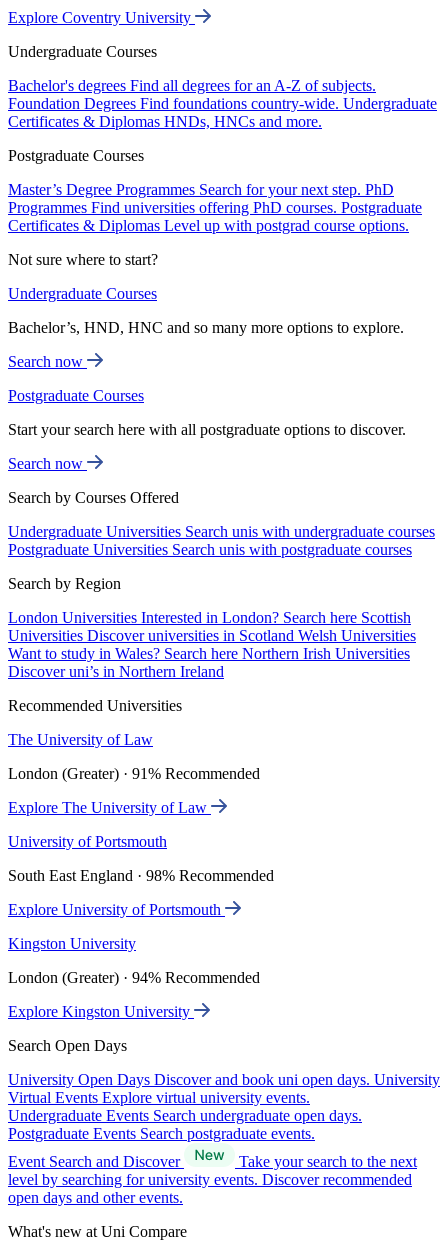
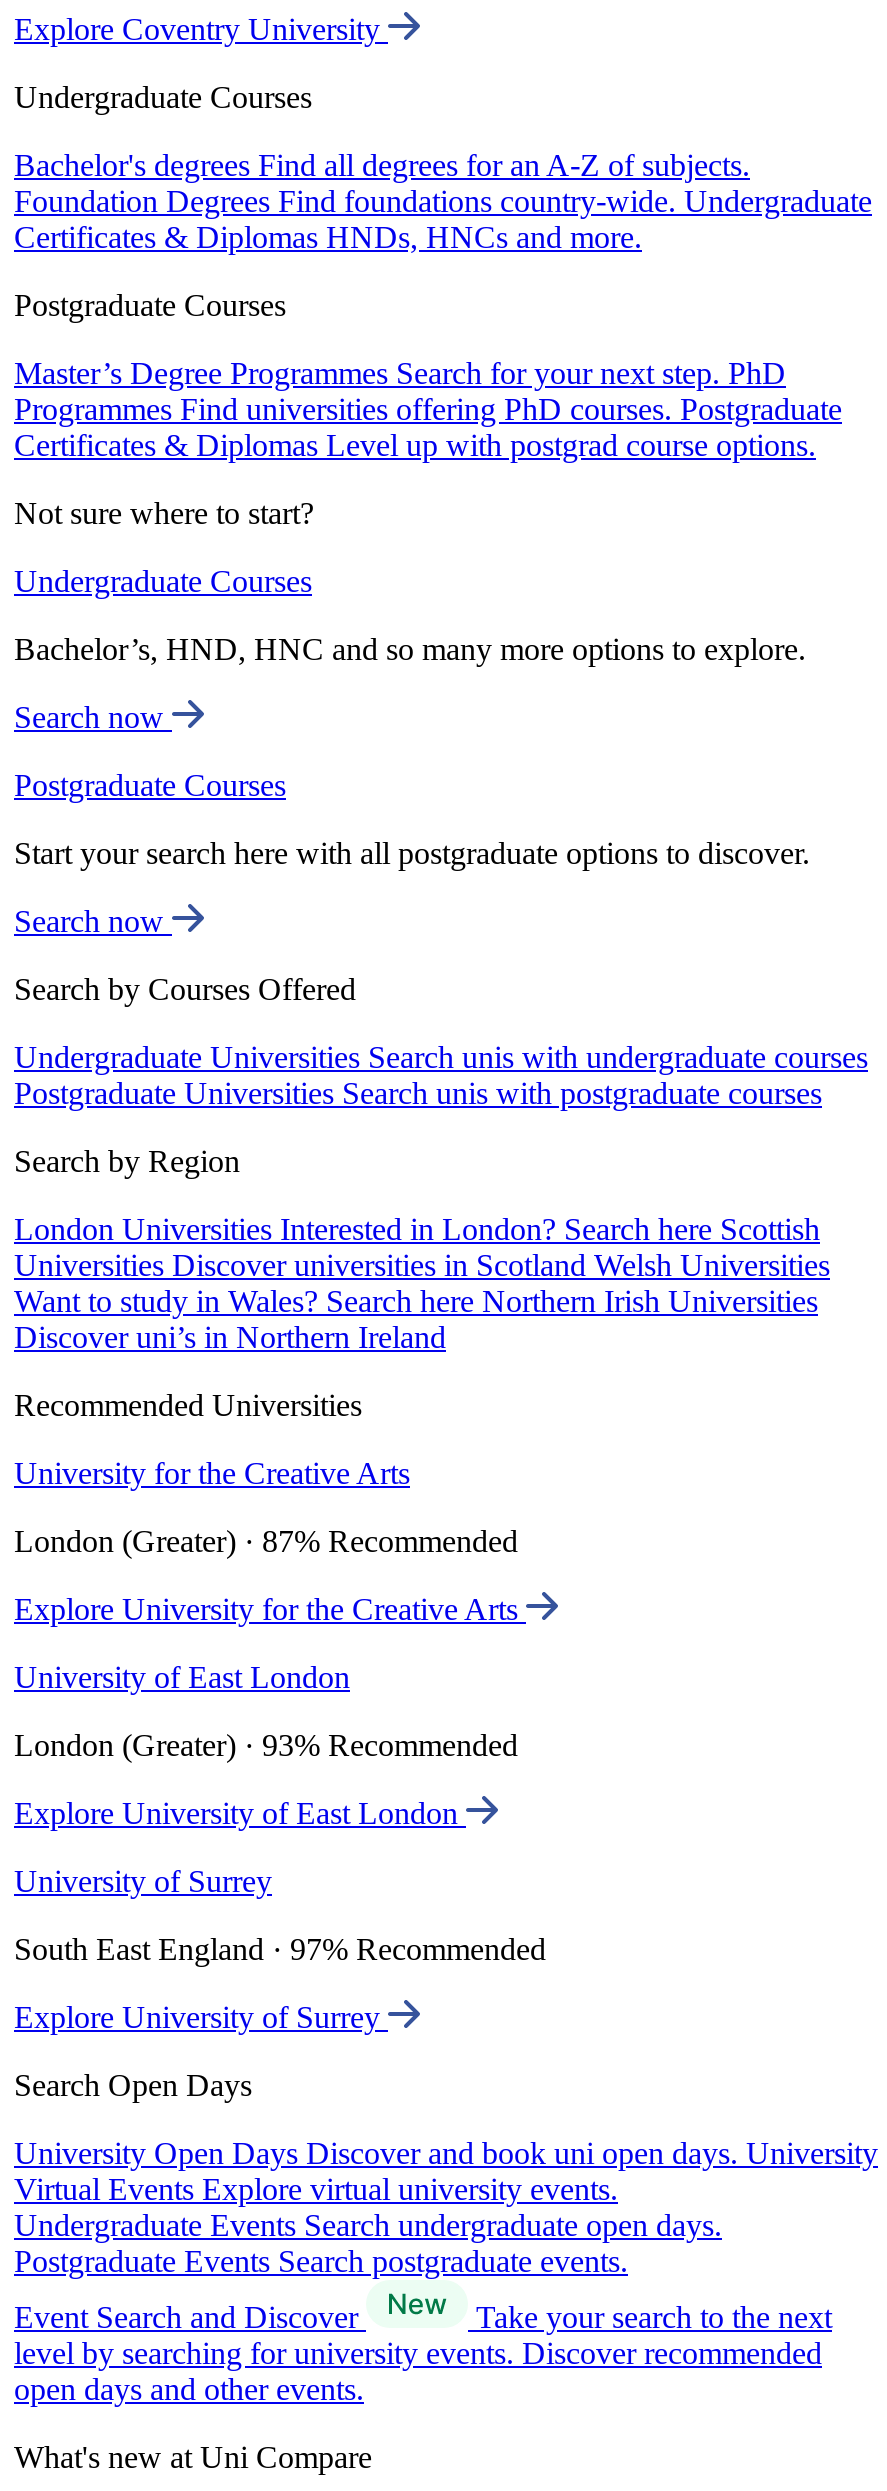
- The University of Law
+ University for the Creative Arts

- London (Greater) · 91% Recommended
+ London (Greater) · 87% Recommended

- Explore The University of Law
+ Explore University for the Creative Arts

- University of Portsmouth
+ University of East London

- South East England · 98% Recommended
+ London (Greater) · 93% Recommended

- Explore University of Portsmouth
+ Explore University of East London

- Kingston University
+ University of Surrey

- London (Greater) · 94% Recommended
+ South East England · 97% Recommended

- Explore Kingston University
+ Explore University of Surrey
